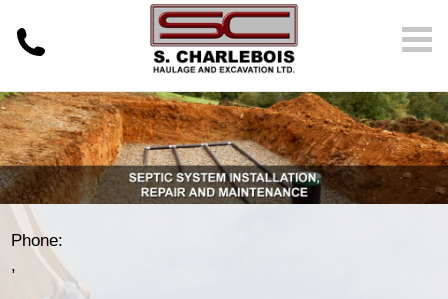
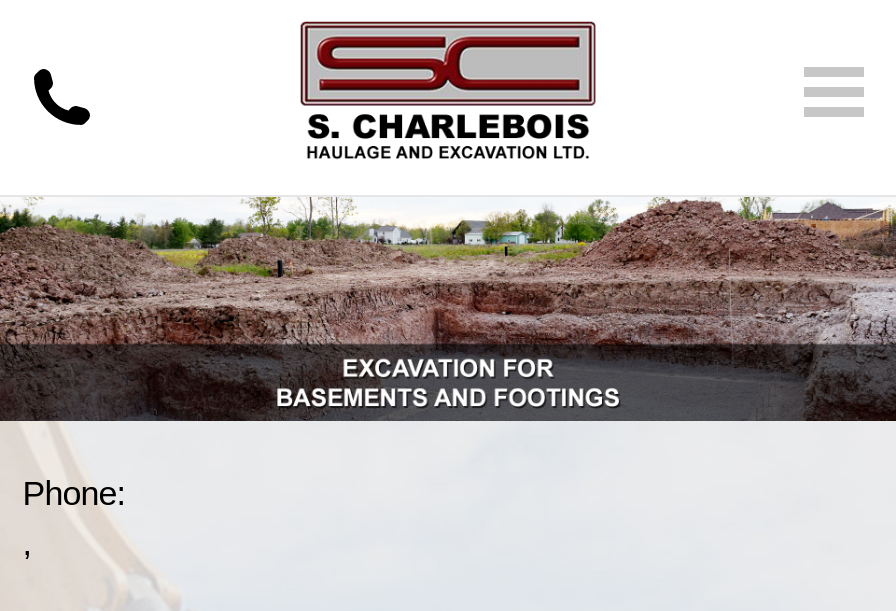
- [image]
+ [image]
